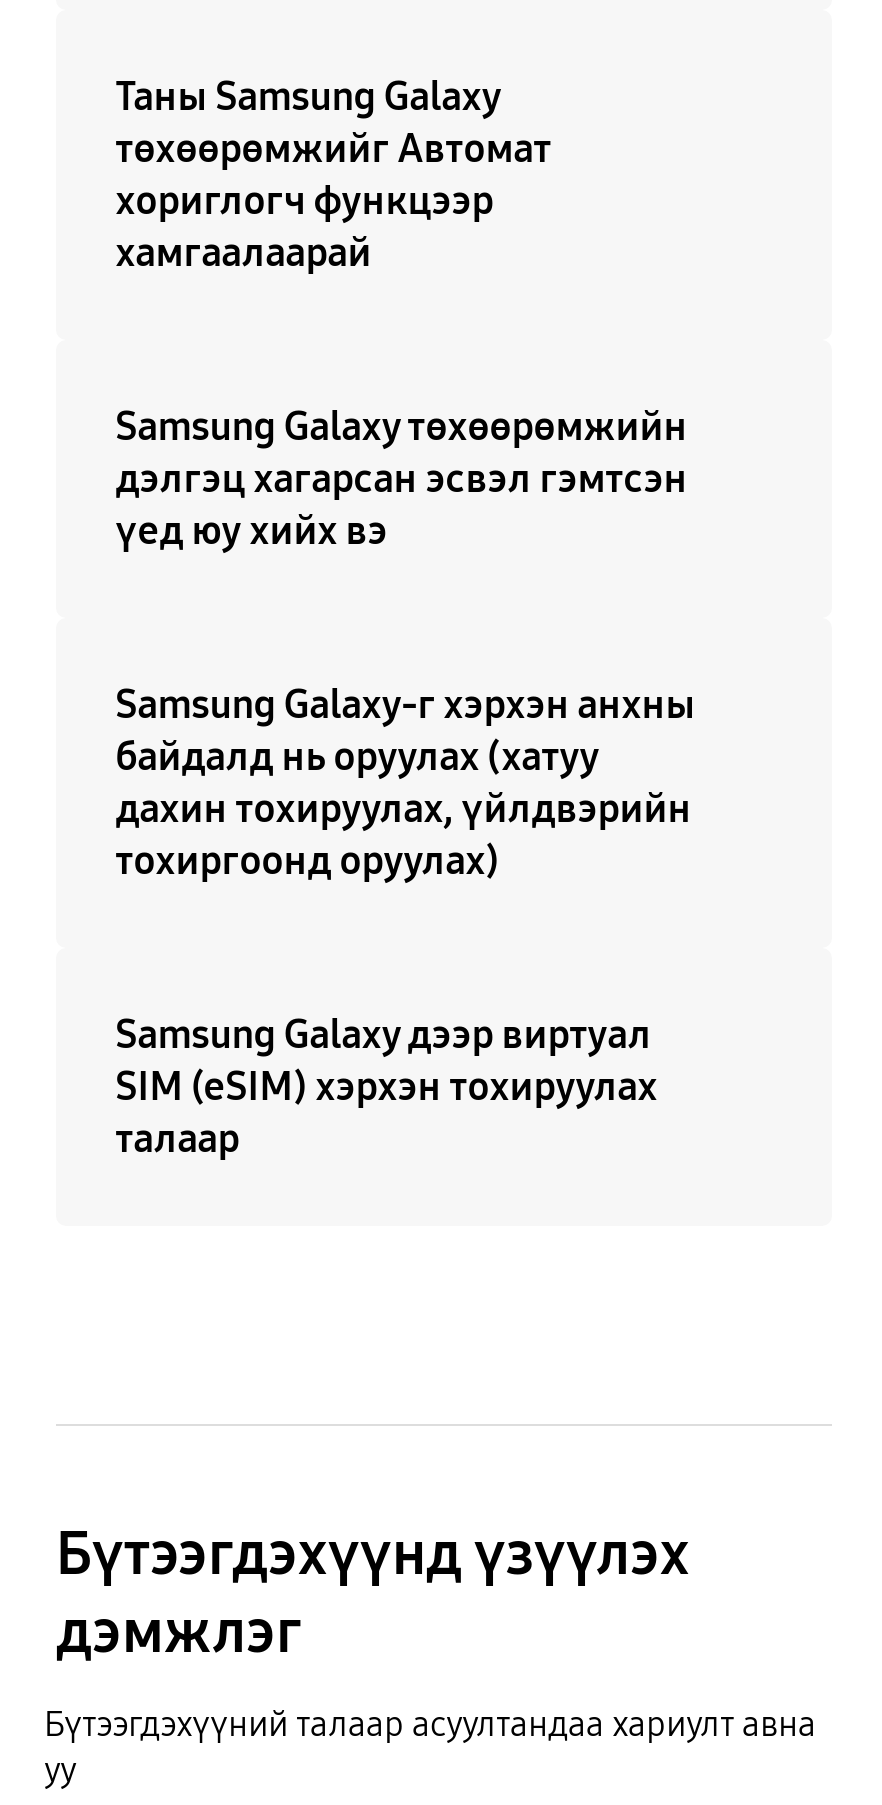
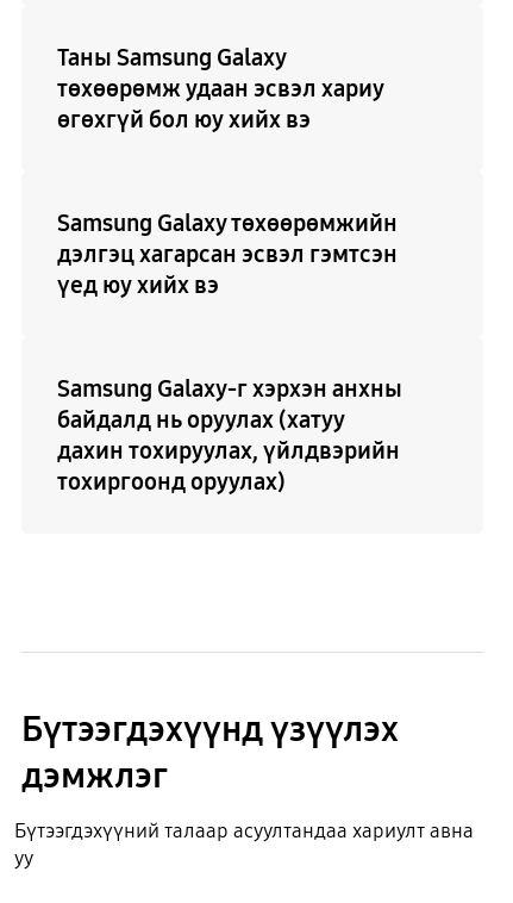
- төхөөрөмжийг Автомат
- хориглогч функцээр
- хамгаалаарай
+ төхөөрөмж удаан эсвэл хариу
+ өгөхгүй бол юу хийх вэ

- Samsung Galaxy дээр виртуал
- SIM (eSIM) хэрхэн тохируулах
- талаар
